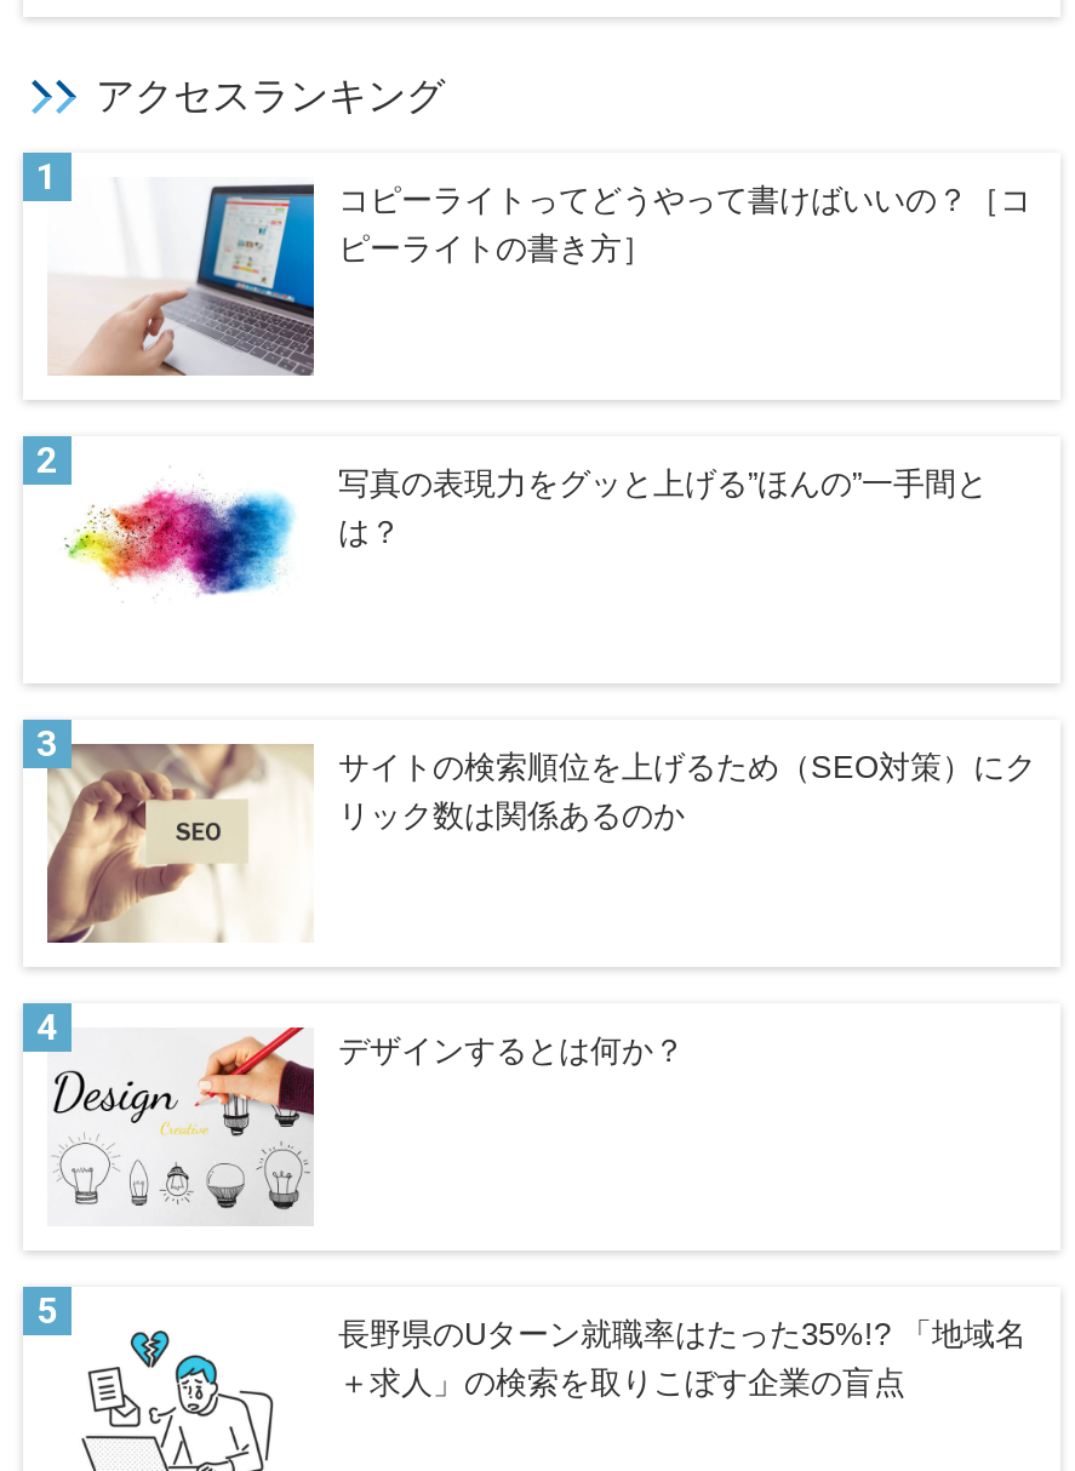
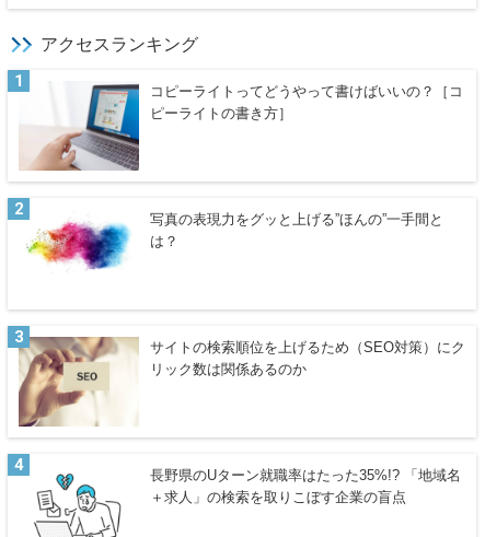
- [image]
- デザインするとは何か？
